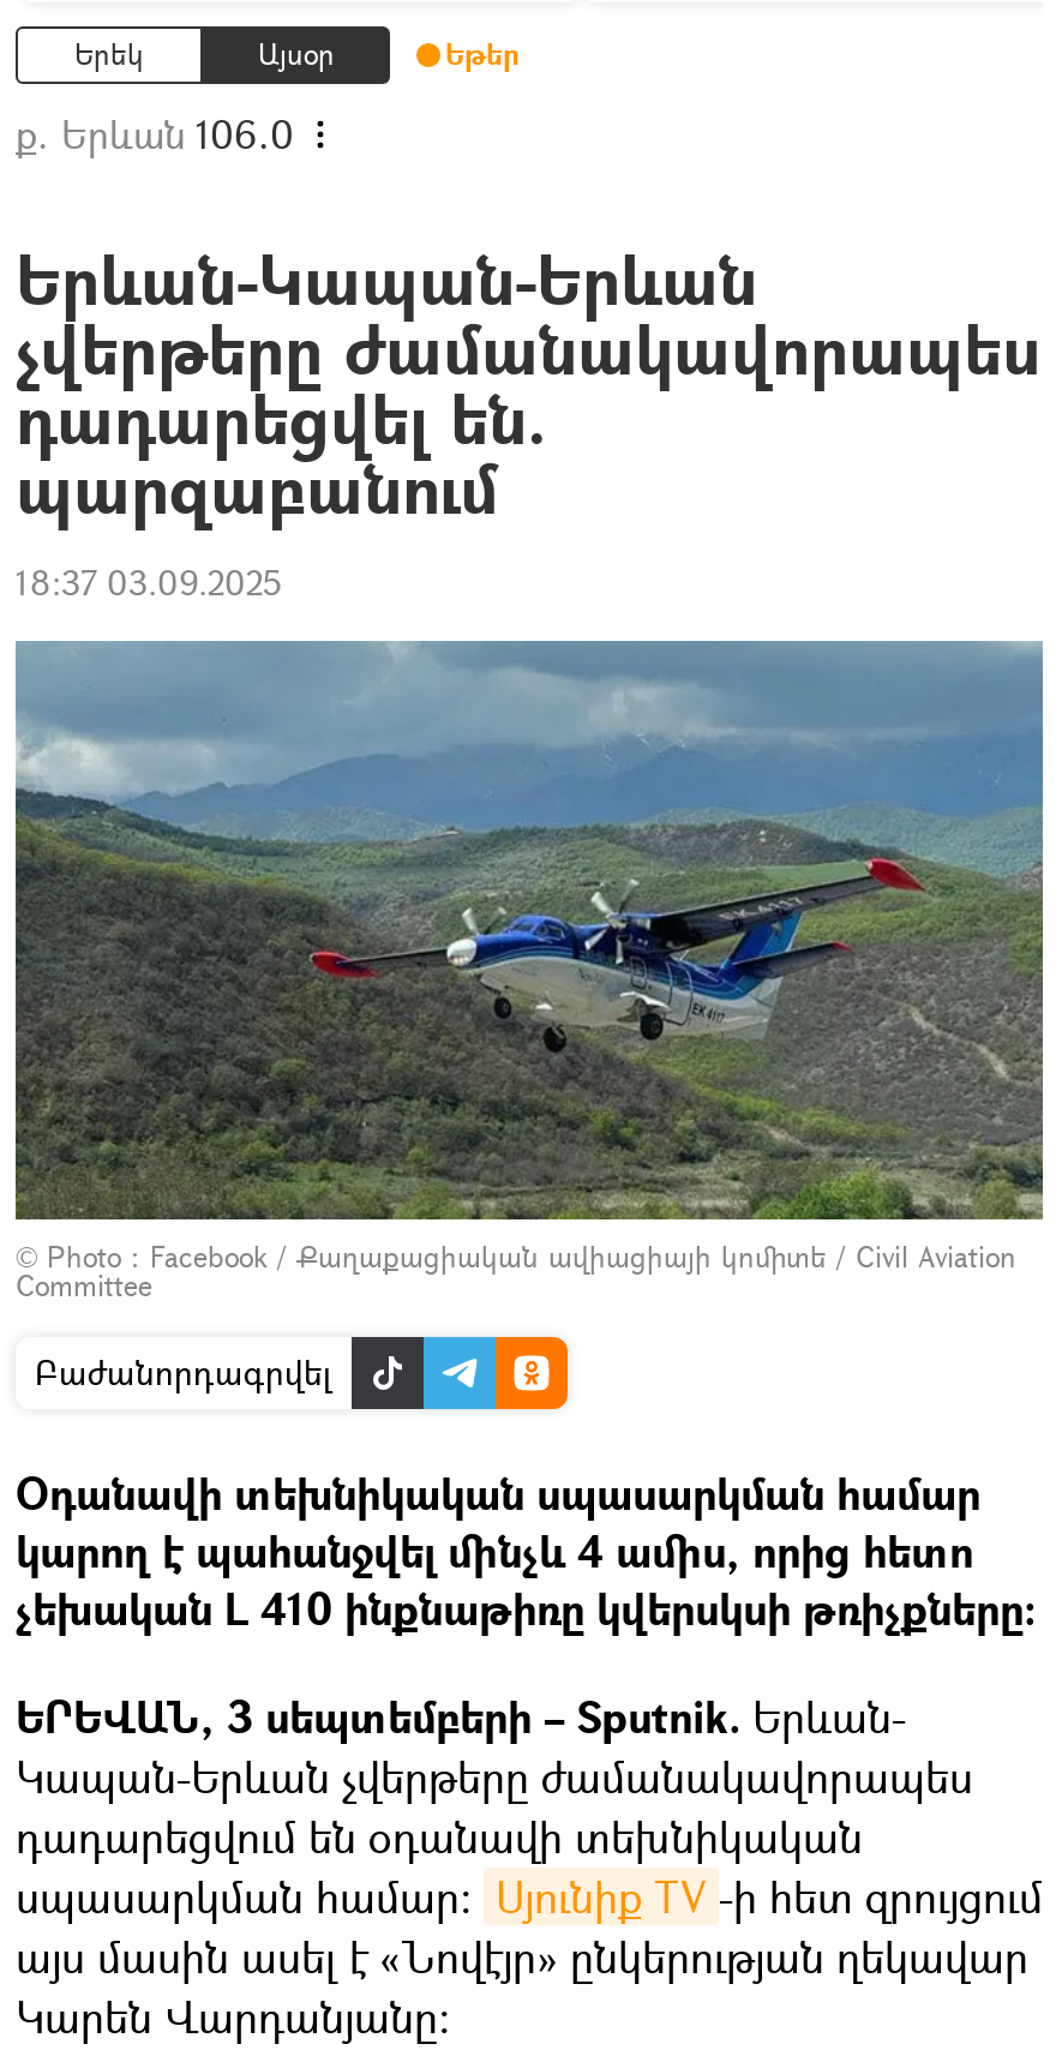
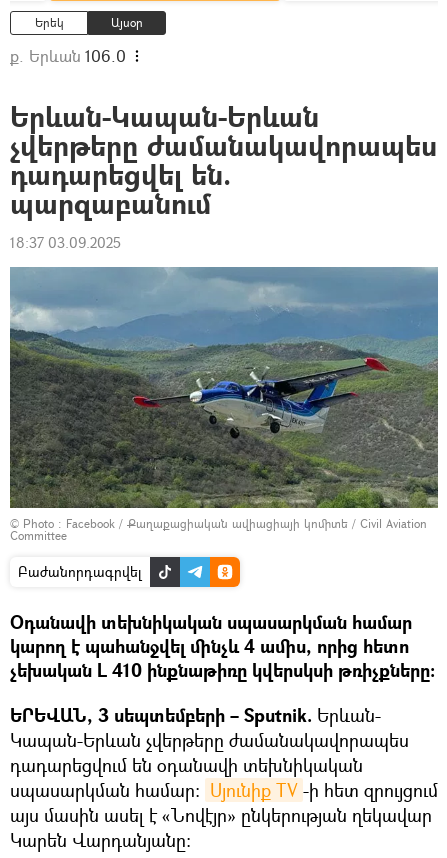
- Եթեր
